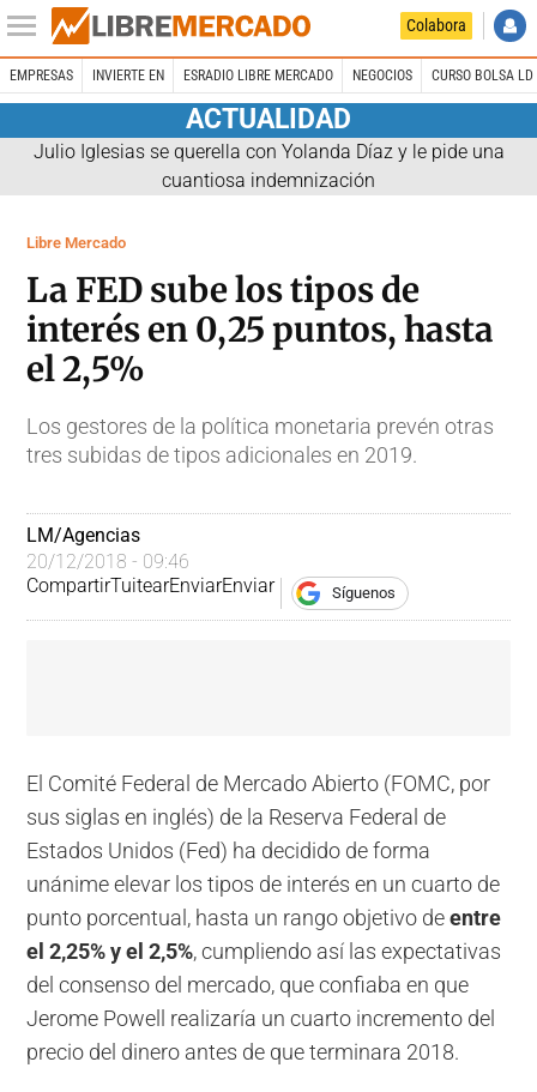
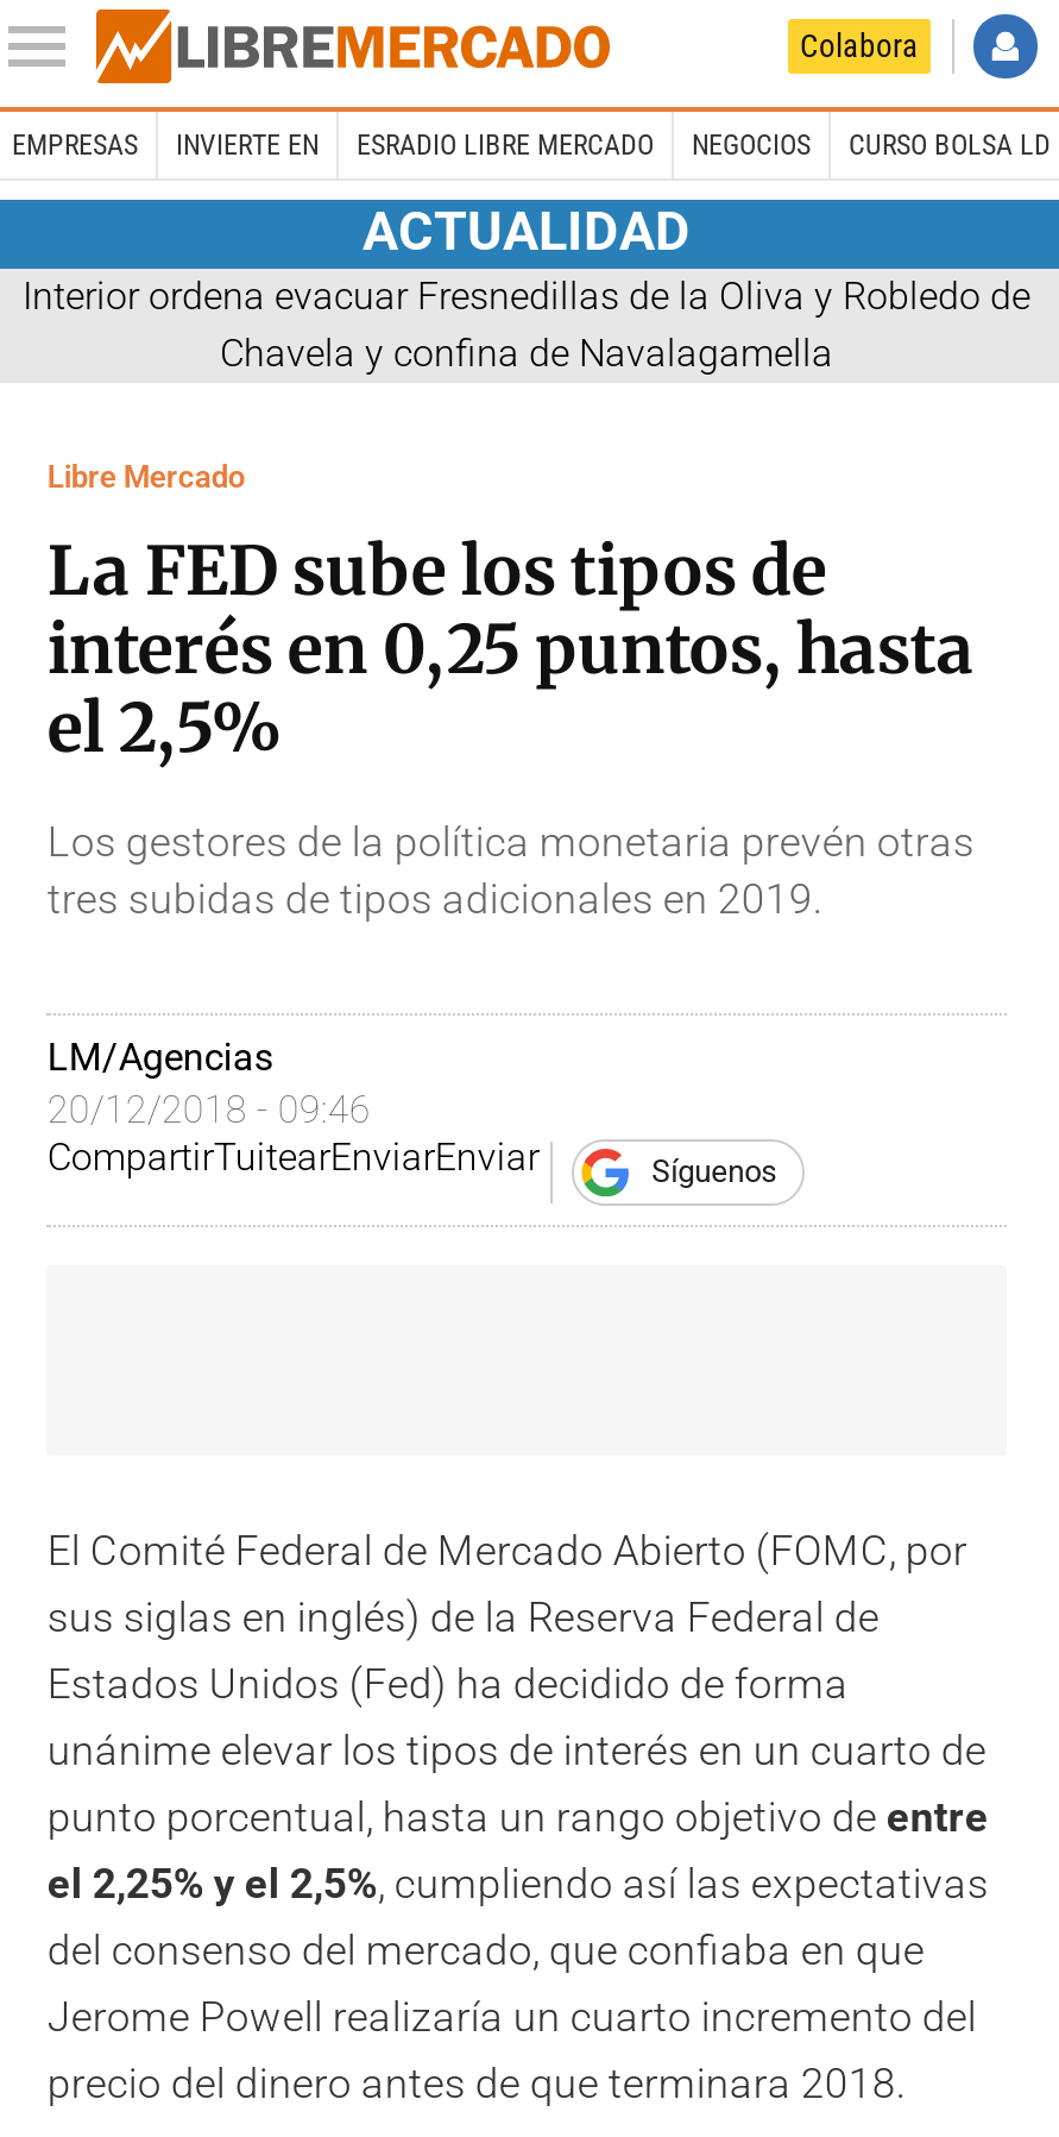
- Julio Iglesias se querella con Yolanda Díaz y le pide una
- cuantiosa indemnización
+ Interior ordena evacuar Fresnedillas de la Oliva y Robledo de
+ Chavela y confina de Navalagamella
